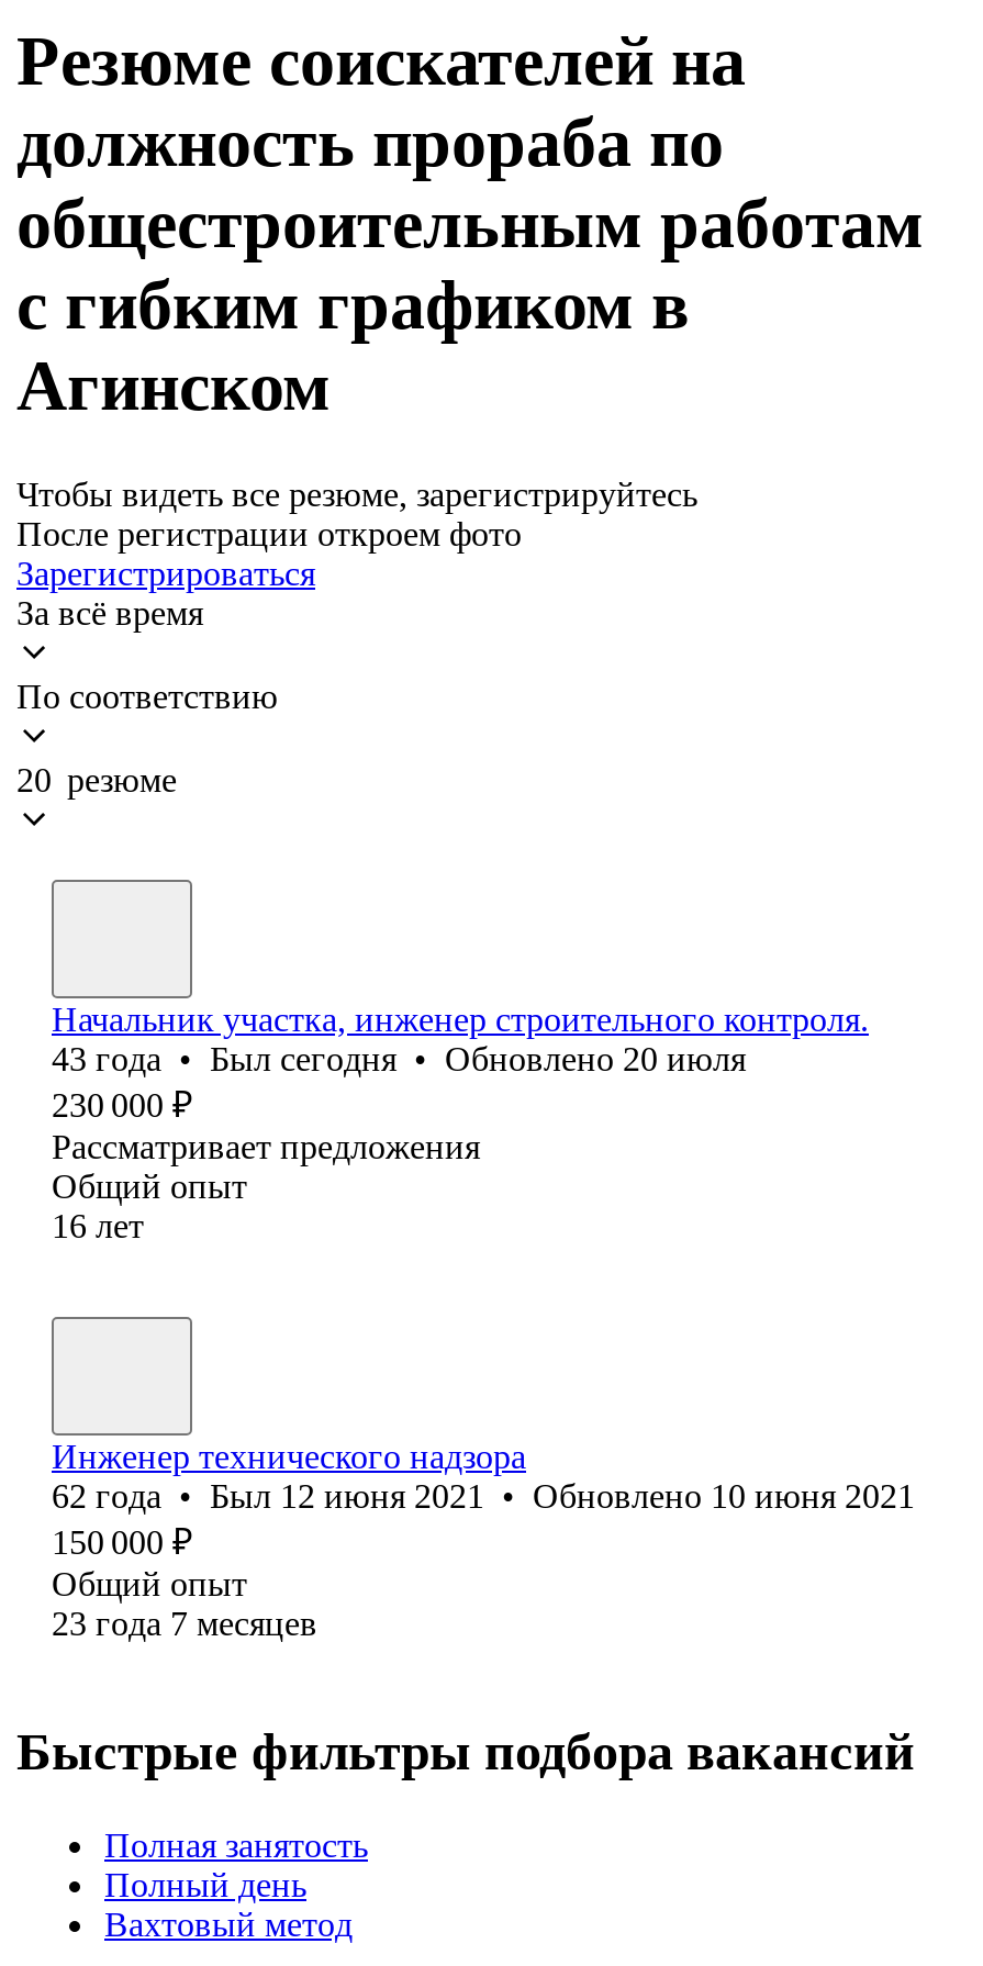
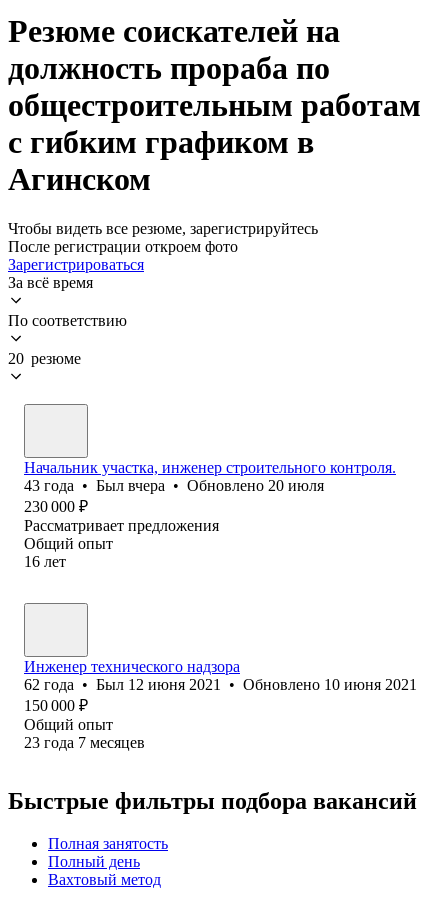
- 43 года • Был сегодня • Обновлено 20 июля
+ 43 года • Был вчера • Обновлено 20 июля
